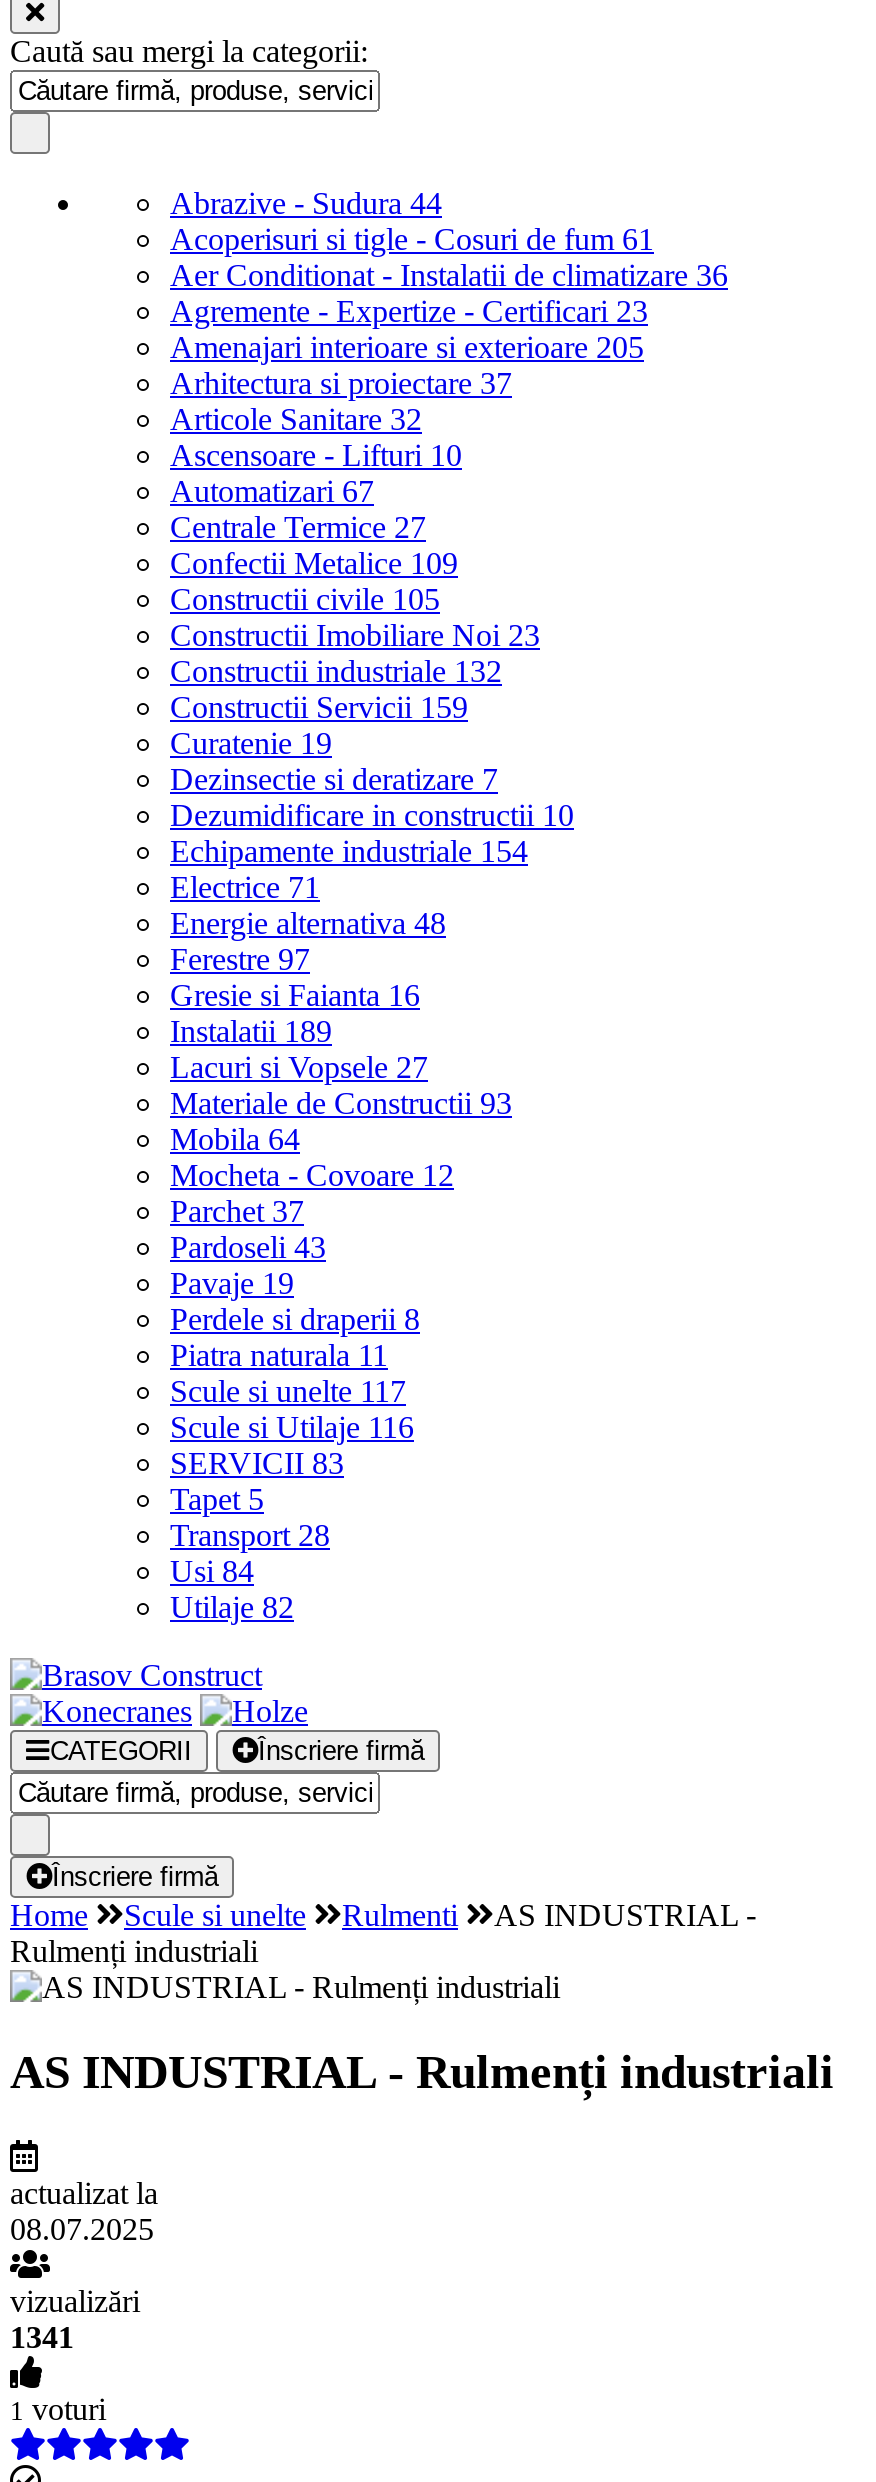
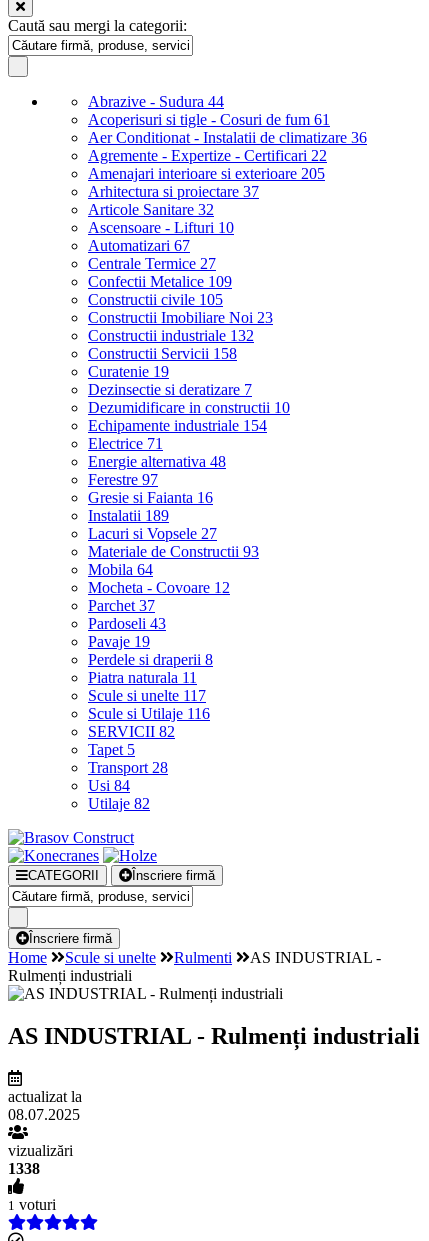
- Agremente - Expertize - Certificari 23
+ Agremente - Expertize - Certificari 22

- Constructii Servicii 159
+ Constructii Servicii 158

- SERVICII 83
+ SERVICII 82

- 1341
+ 1338
